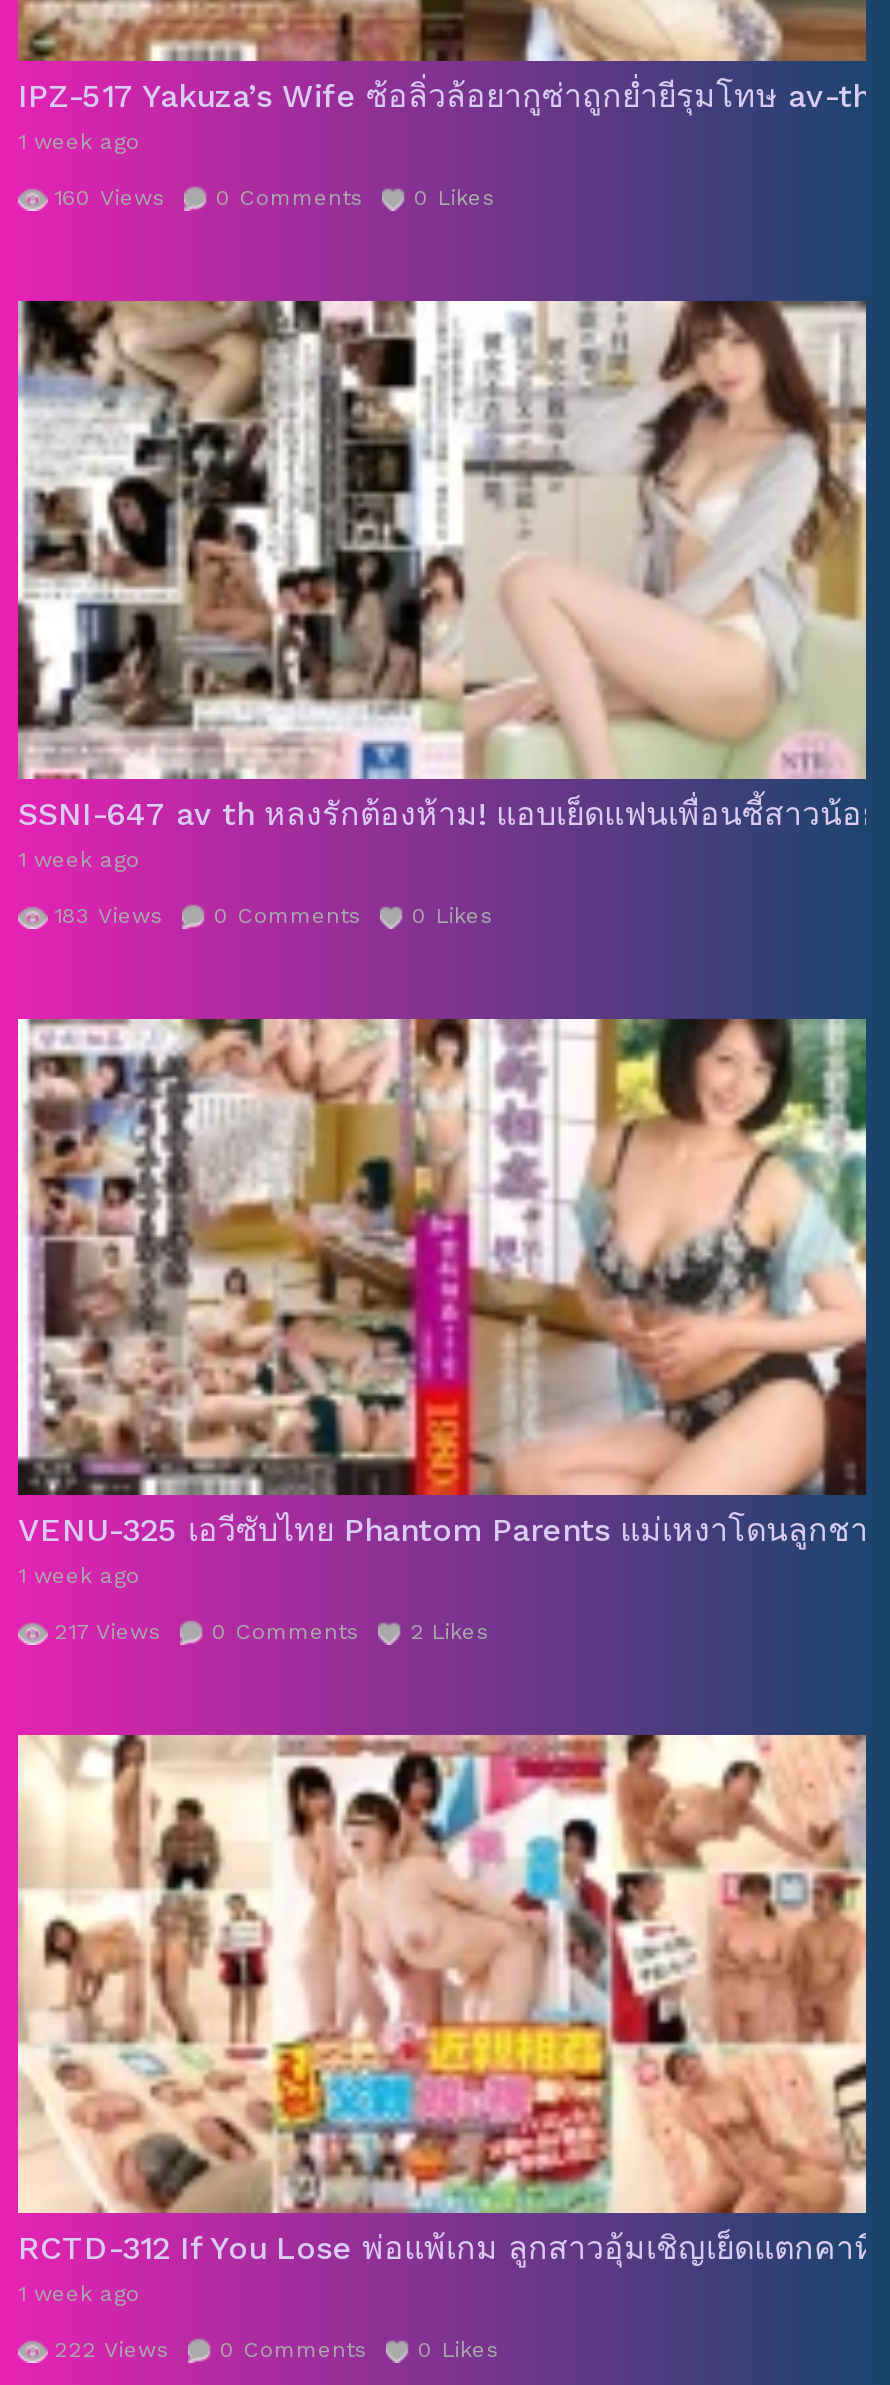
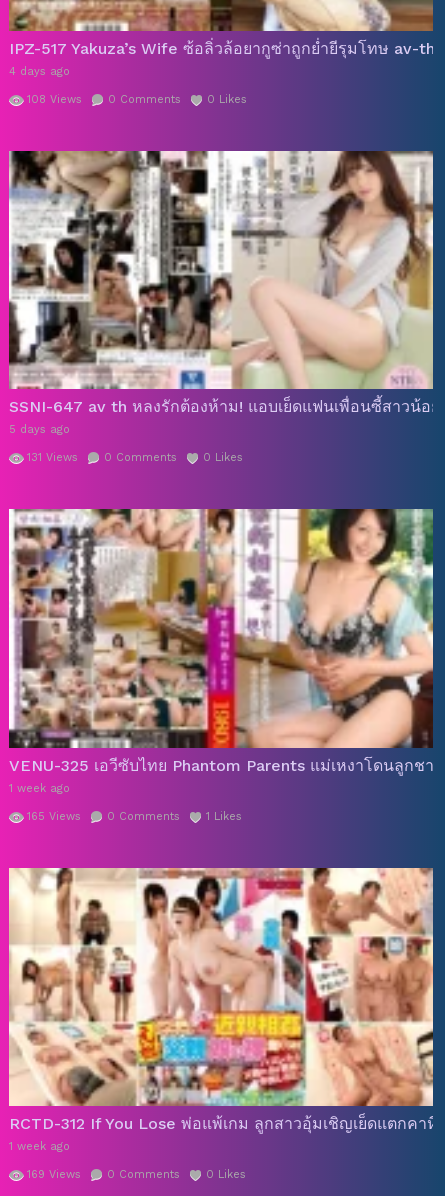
- 1 week ago
+ 4 days ago

- 160 Views
+ 108 Views

- 1 week ago
+ 5 days ago

- 183 Views 0 Comments 0 Likes
+ 131 Views 0 Comments 0 Likes

- 217 Views
+ 165 Views

- 2 Likes
+ 1 Likes

- 222 Views 0 Comments 0 Likes
+ 169 Views 0 Comments 0 Likes
